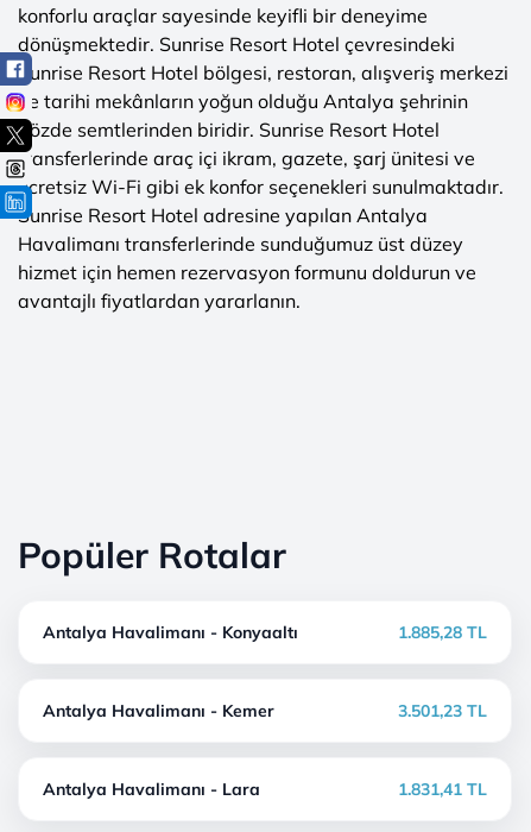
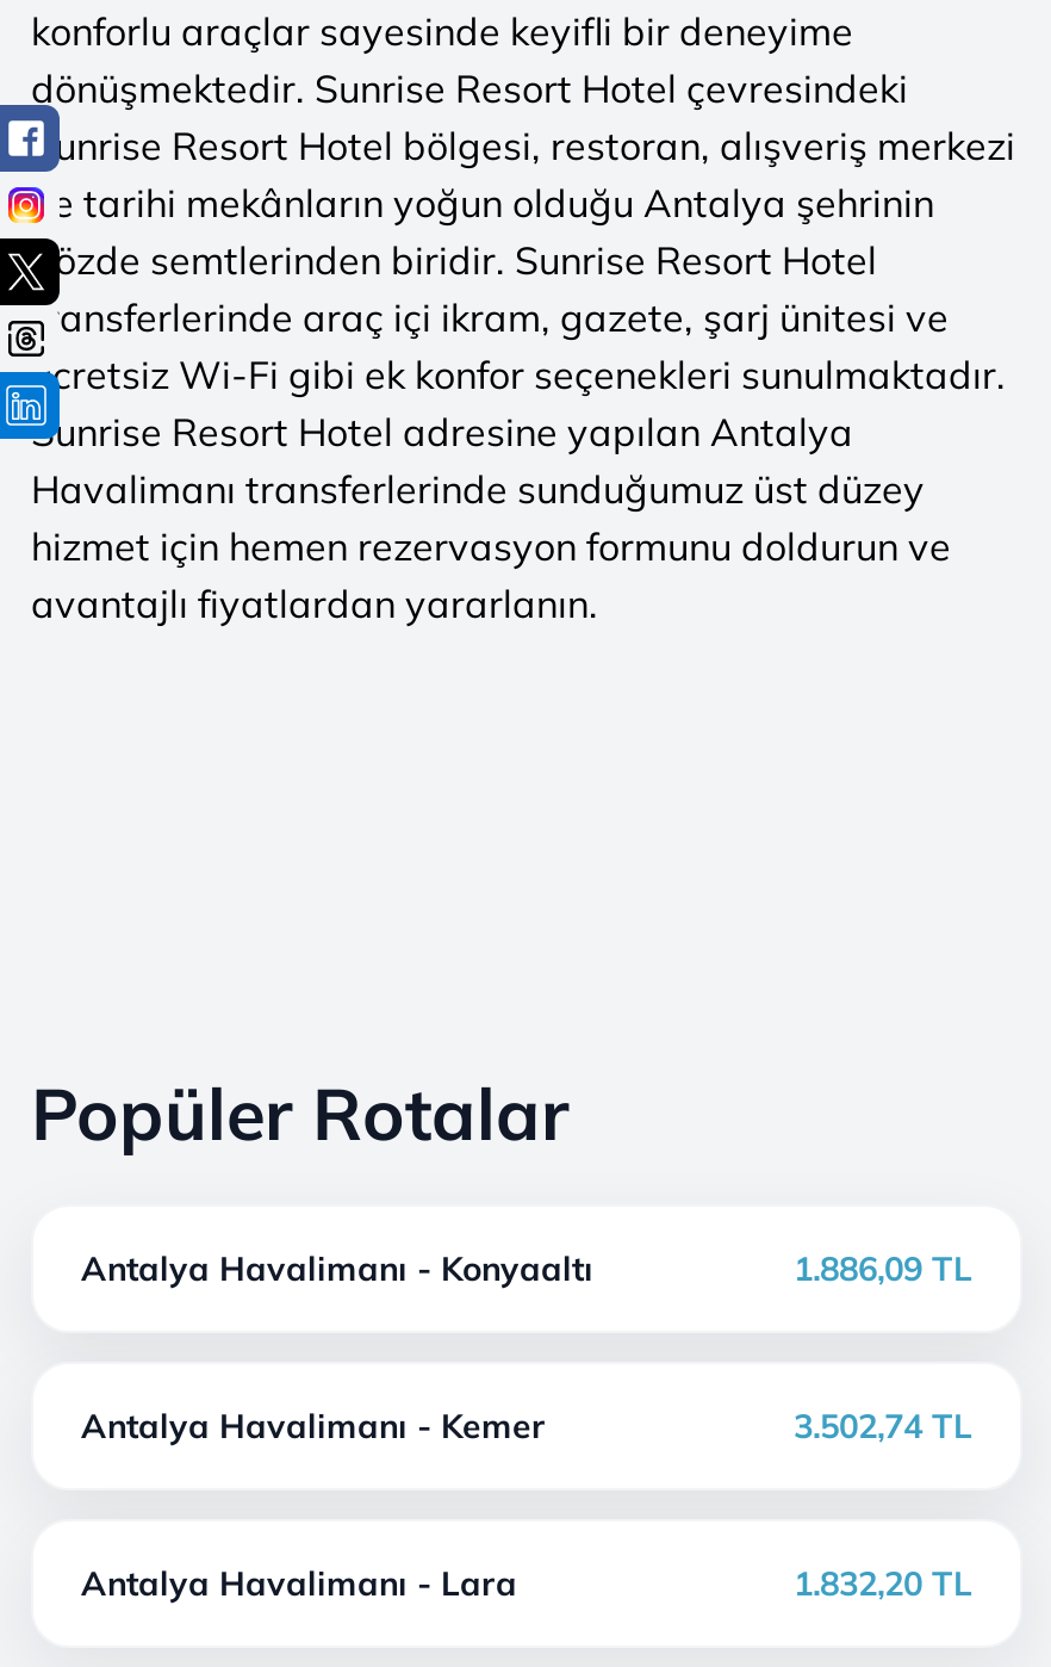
- 1.885,28 TL
+ 1.886,09 TL

- 3.501,23 TL
+ 3.502,74 TL

- 1.831,41 TL
+ 1.832,20 TL
